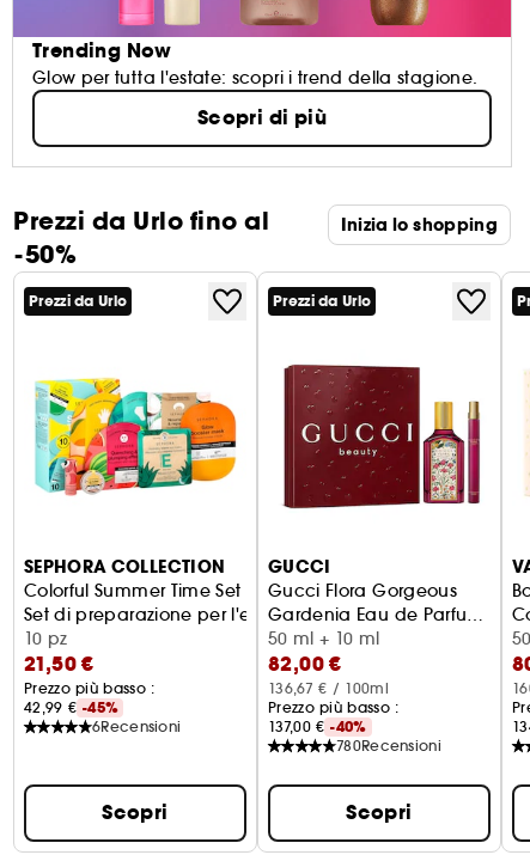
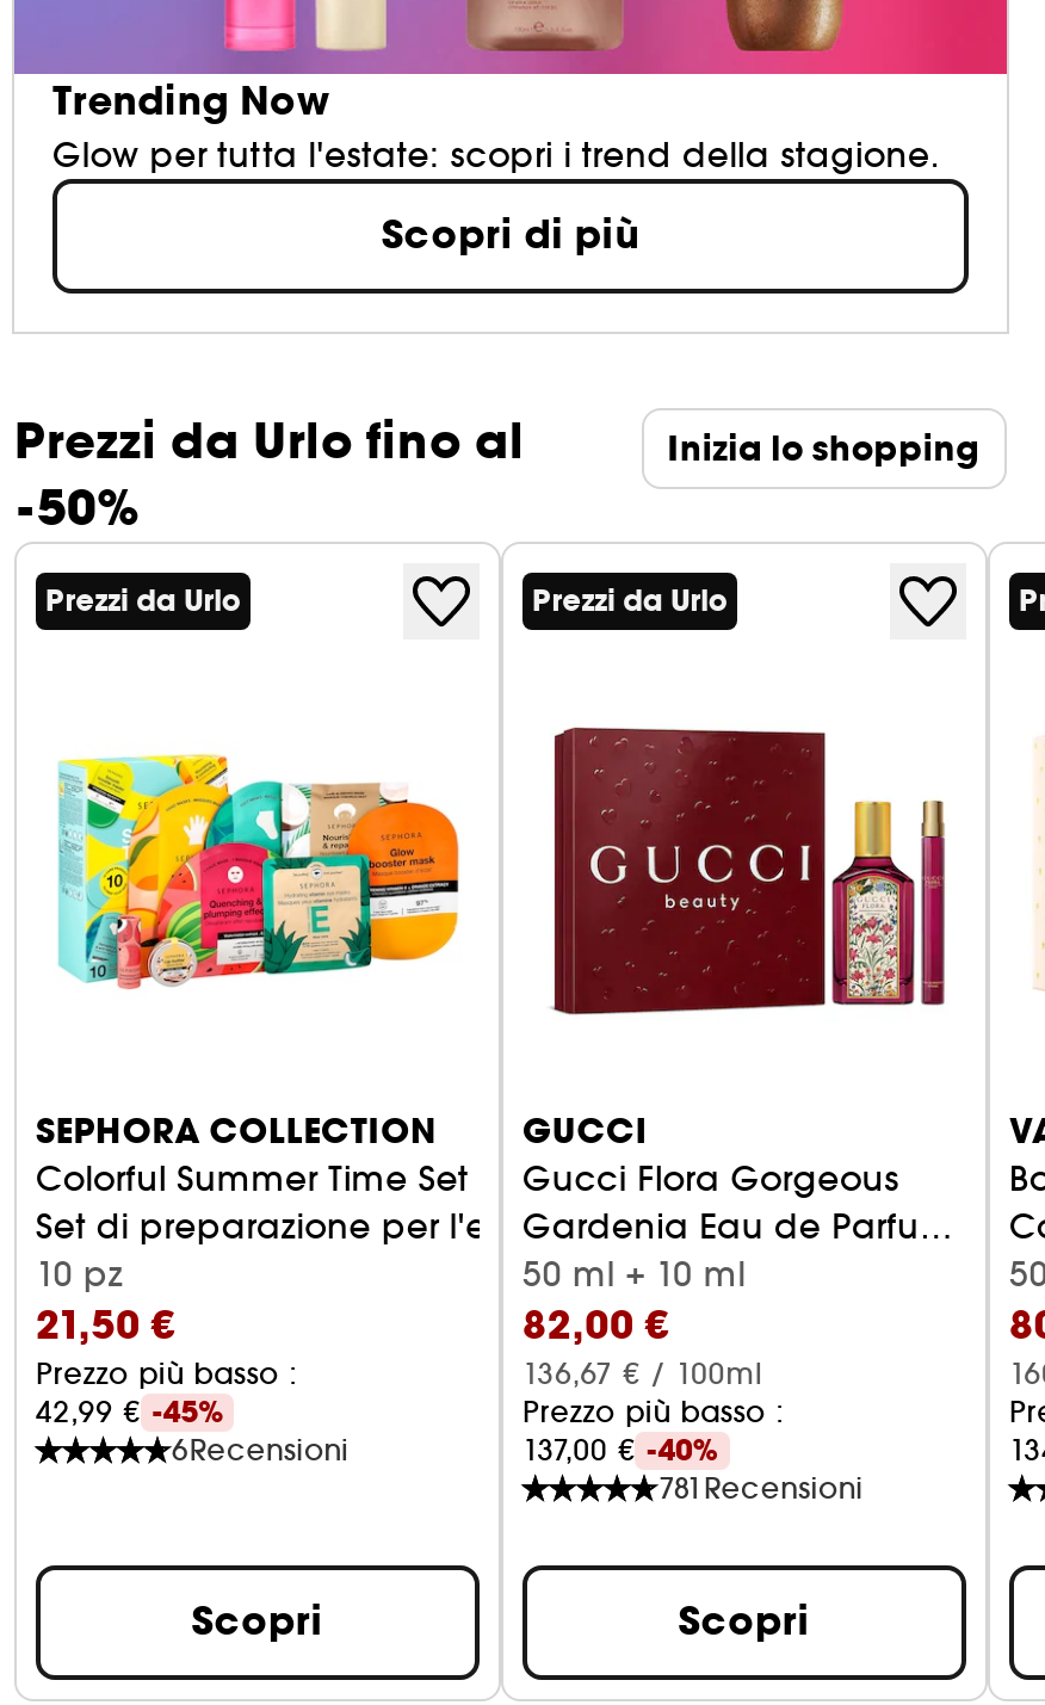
- 780 Recensioni
+ 781 Recensioni
